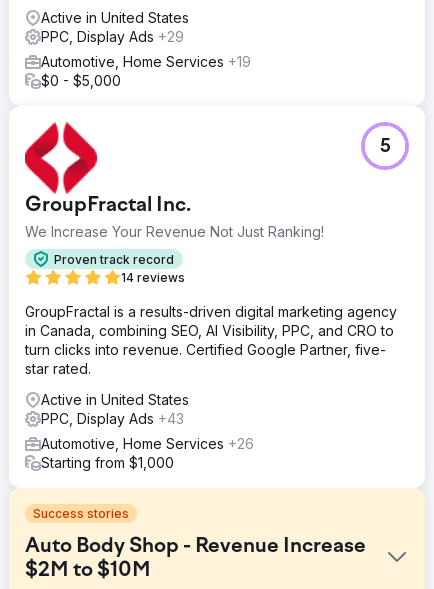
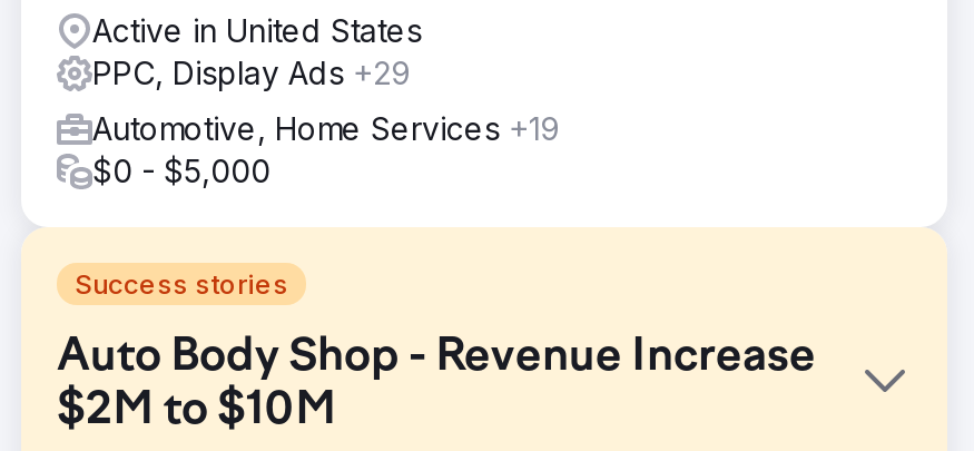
- [image]
- GroupFractal Inc.
- We Increase Your Revenue Not Just Ranking!
- Proven track record
- 14 reviews

- 5

- [image]
- GroupFractal is a results-driven digital marketing agency
- in Canada, combining SEO, AI Visibility, PPC, and CRO to
- turn clicks into revenue. Certified Google Partner, five-
- star rated.
- Active in United States
- PPC, Display Ads +43
- Automotive, Home Services +26
- Starting from $1,000
